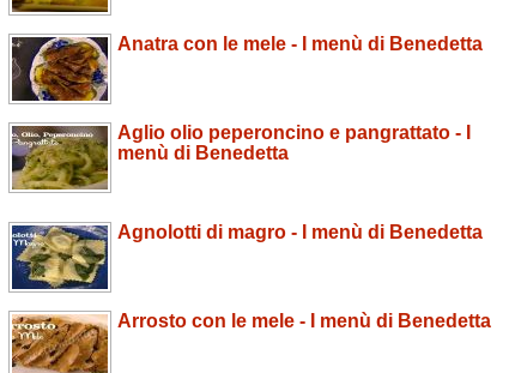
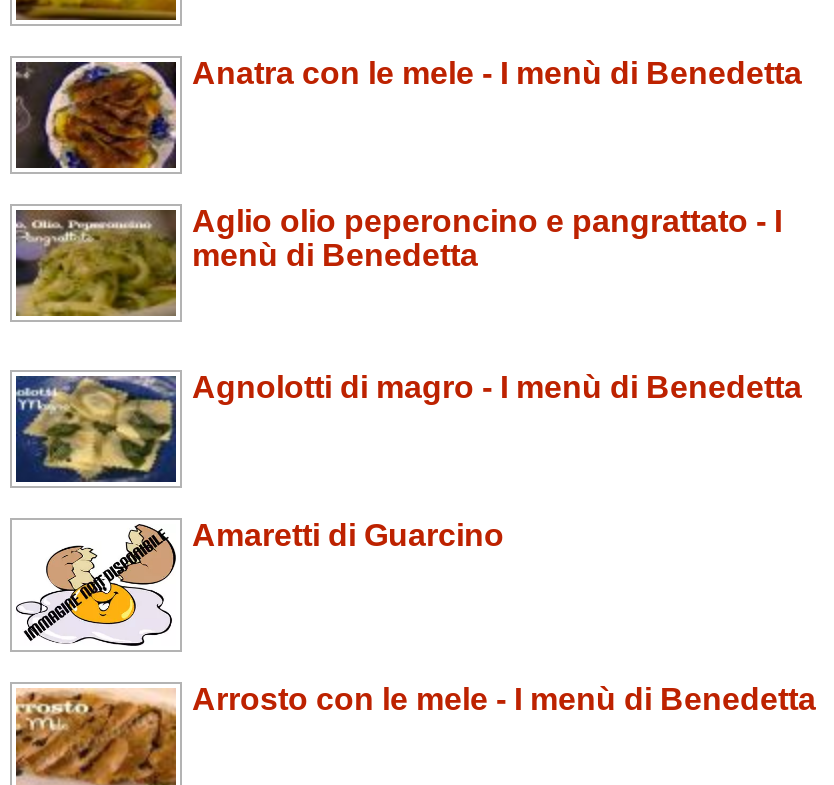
+ [image]
+ Amaretti di Guarcino
